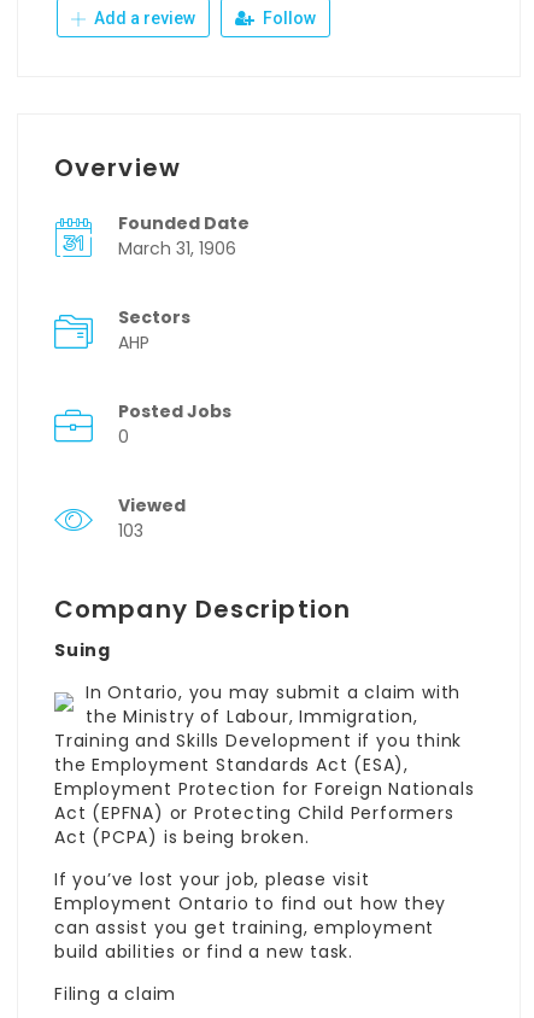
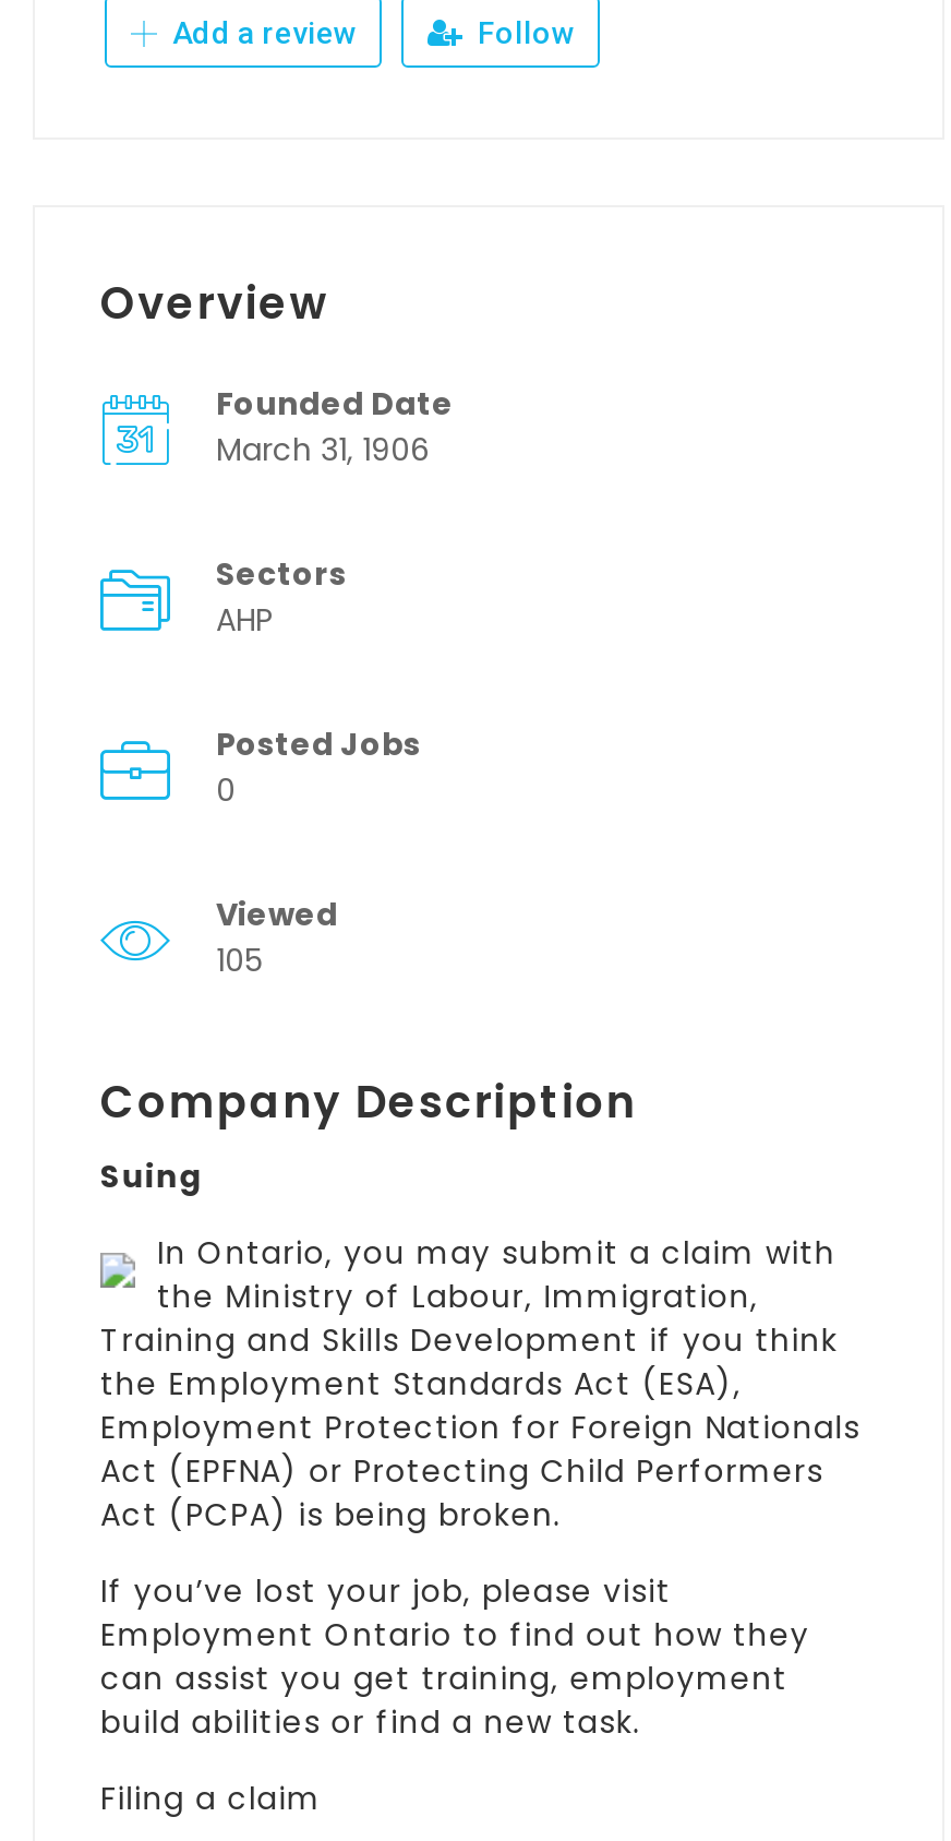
- 103
+ 105
